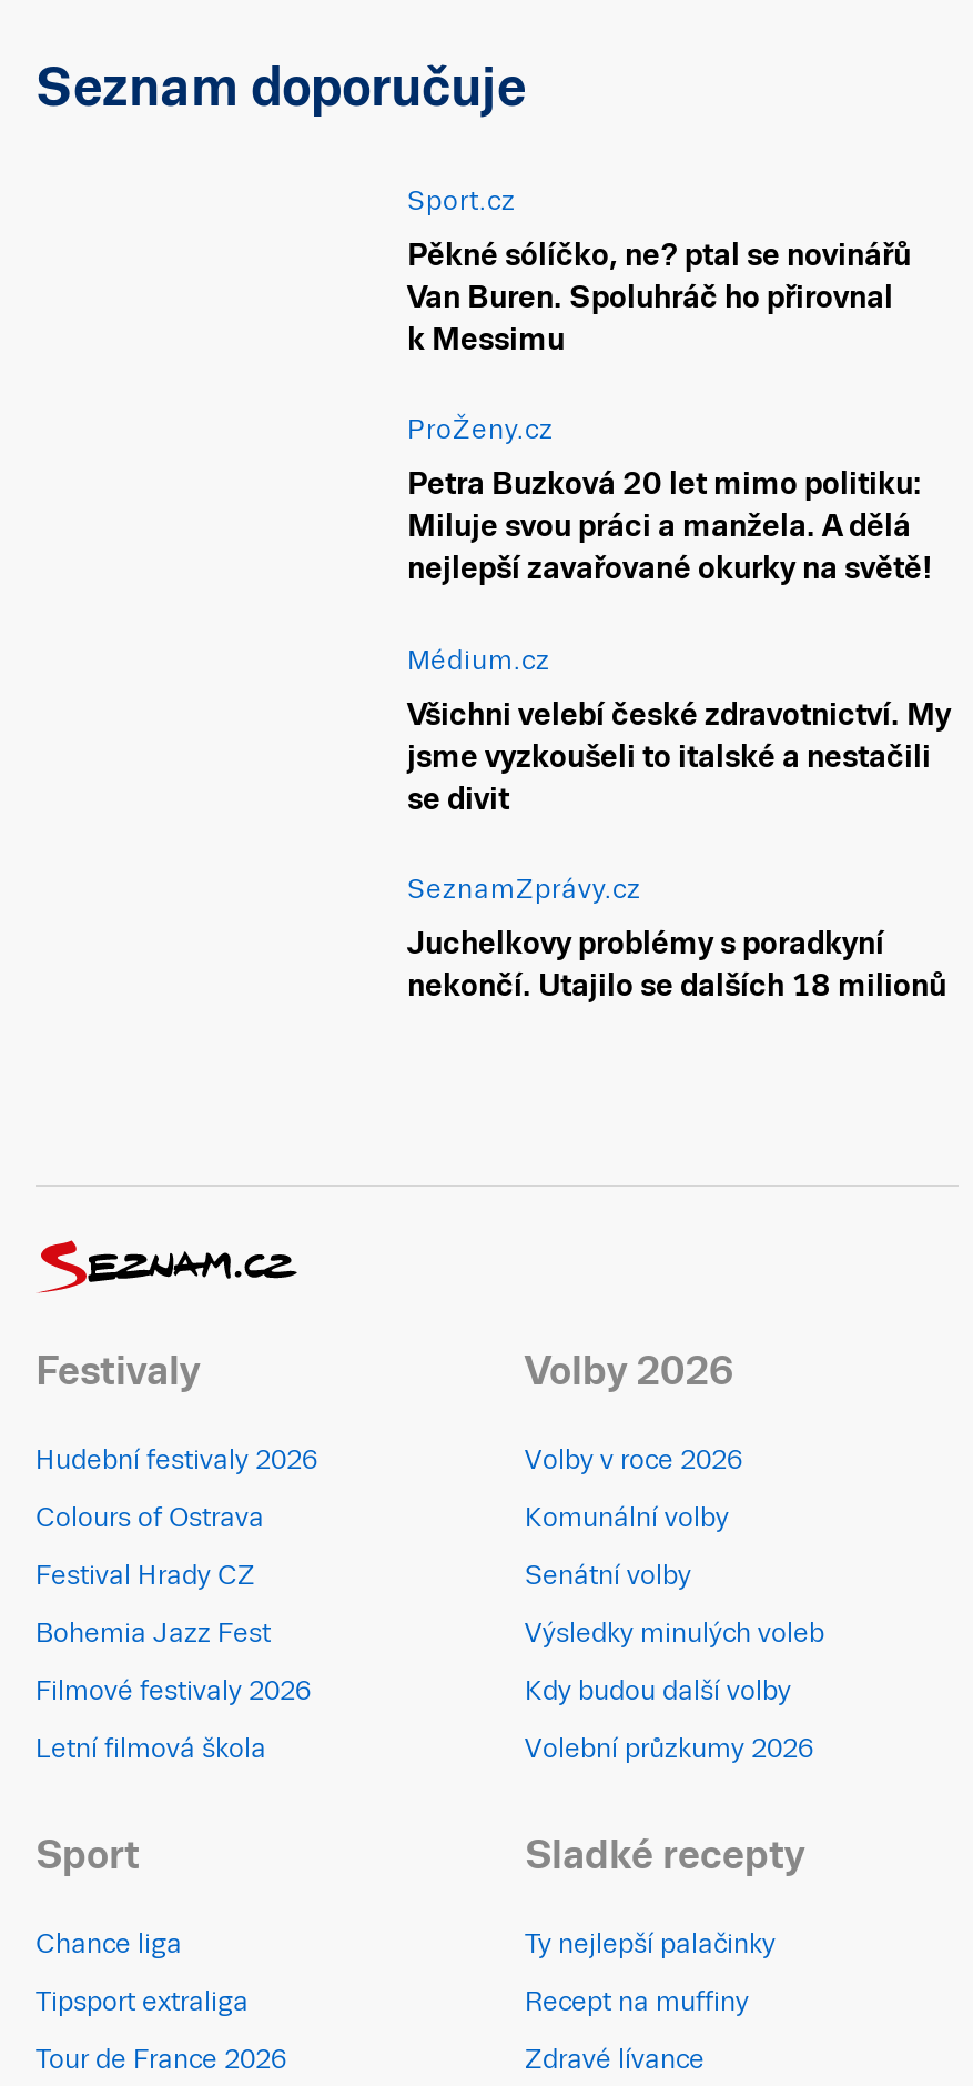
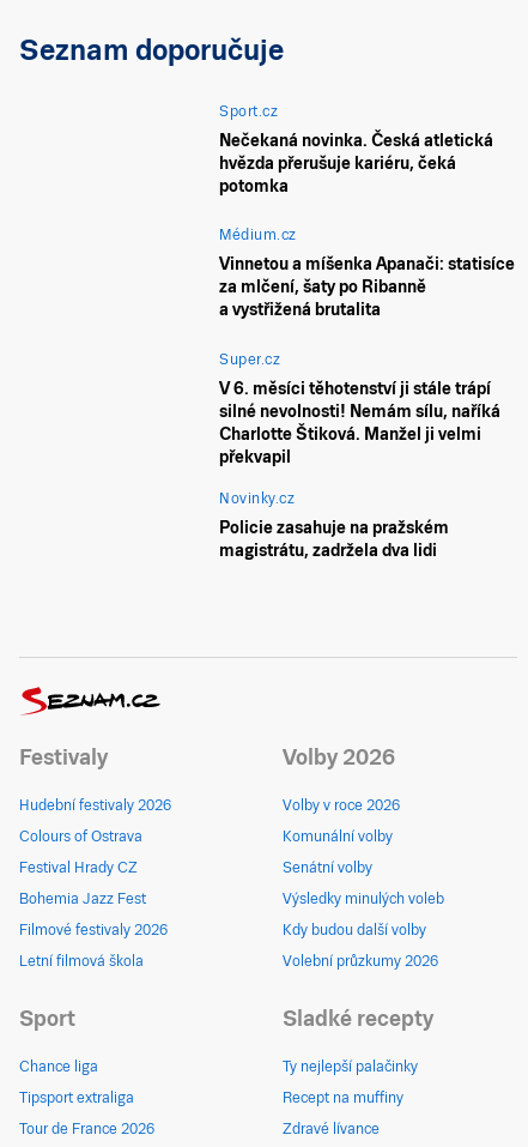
- Pěkné sólíčko, ne? ptal se novinářů
- Van Buren. Spoluhráč ho přirovnal
- k Messimu
- ProŽeny.cz
- Petra Buzková 20 let mimo politiku:
- Miluje svou práci a manžela. A dělá
- nejlepší zavařované okurky na světě!
+ Nečekaná novinka. Česká atletická
+ hvězda přerušuje kariéru, čeká
+ potomka

moved up: Médium.cz

- Všichni velebí české zdravotnictví. My
- jsme vyzkoušeli to italské a nestačili
- se divit
- SeznamZprávy.cz
- Juchelkovy problémy s poradkyní
- nekončí. Utajilo se dalších 18 milionů
+ Vinnetou a míšenka Apanači: statisíce
+ za mlčení, šaty po Ribanně
+ a vystřižená brutalita
+ Super.cz
+ V 6. měsíci těhotenství ji stále trápí
+ silné nevolnosti! Nemám sílu, naříká
+ Charlotte Štiková. Manžel ji velmi
+ překvapil
+ Novinky.cz
+ Policie zasahuje na pražském
+ magistrátu, zadržela dva lidi
